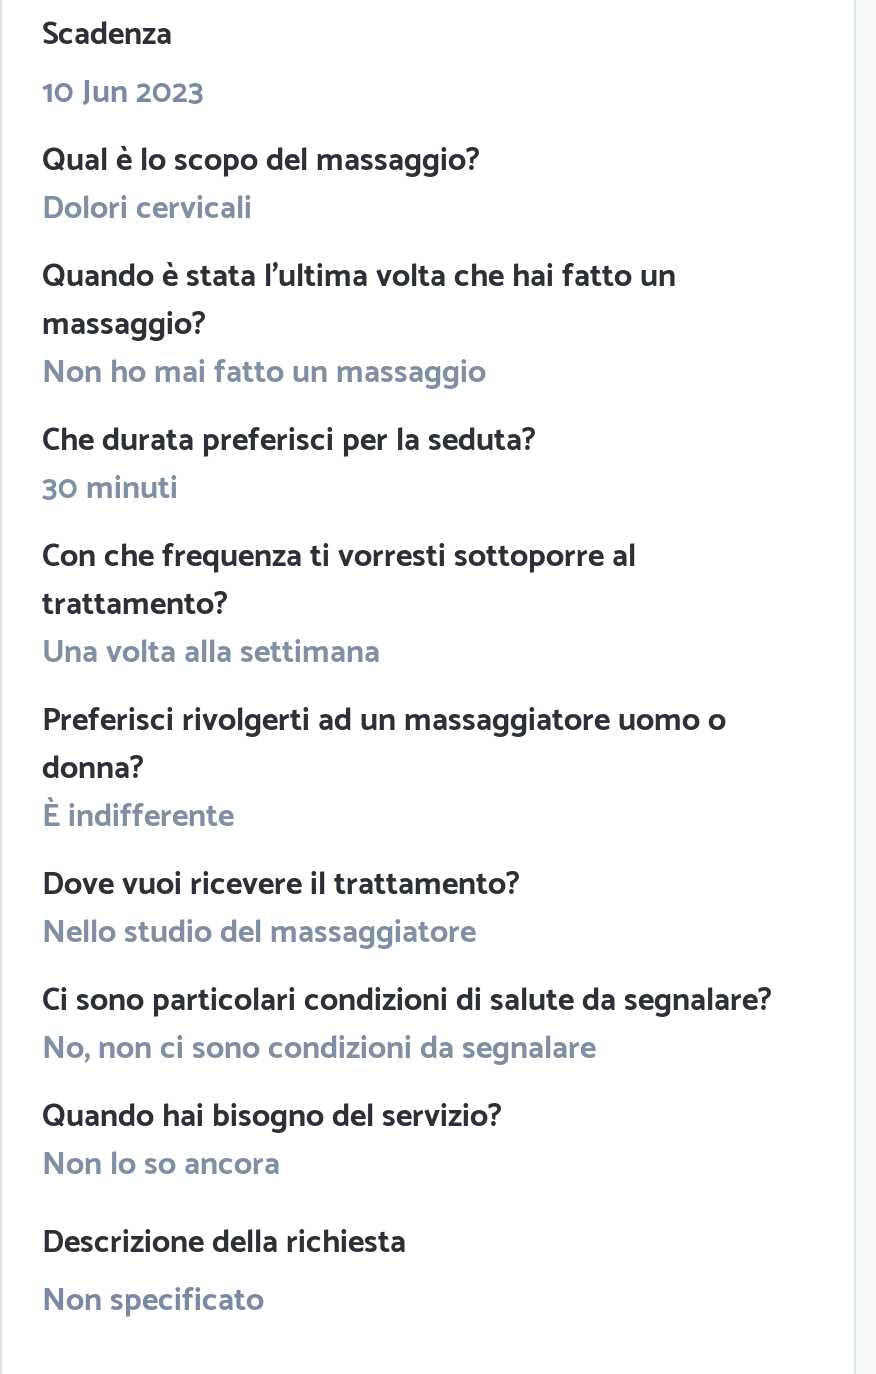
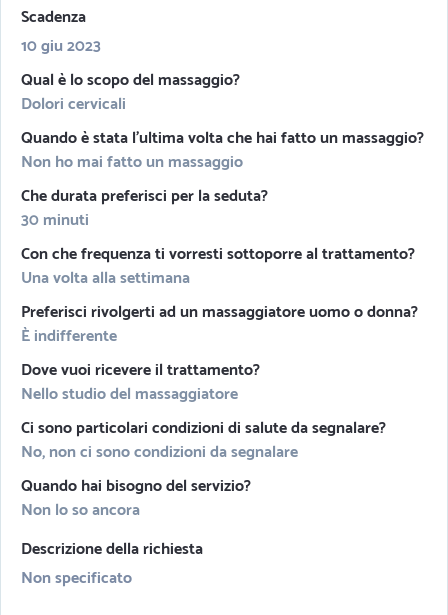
- 10 Jun 2023
+ 10 giu 2023
